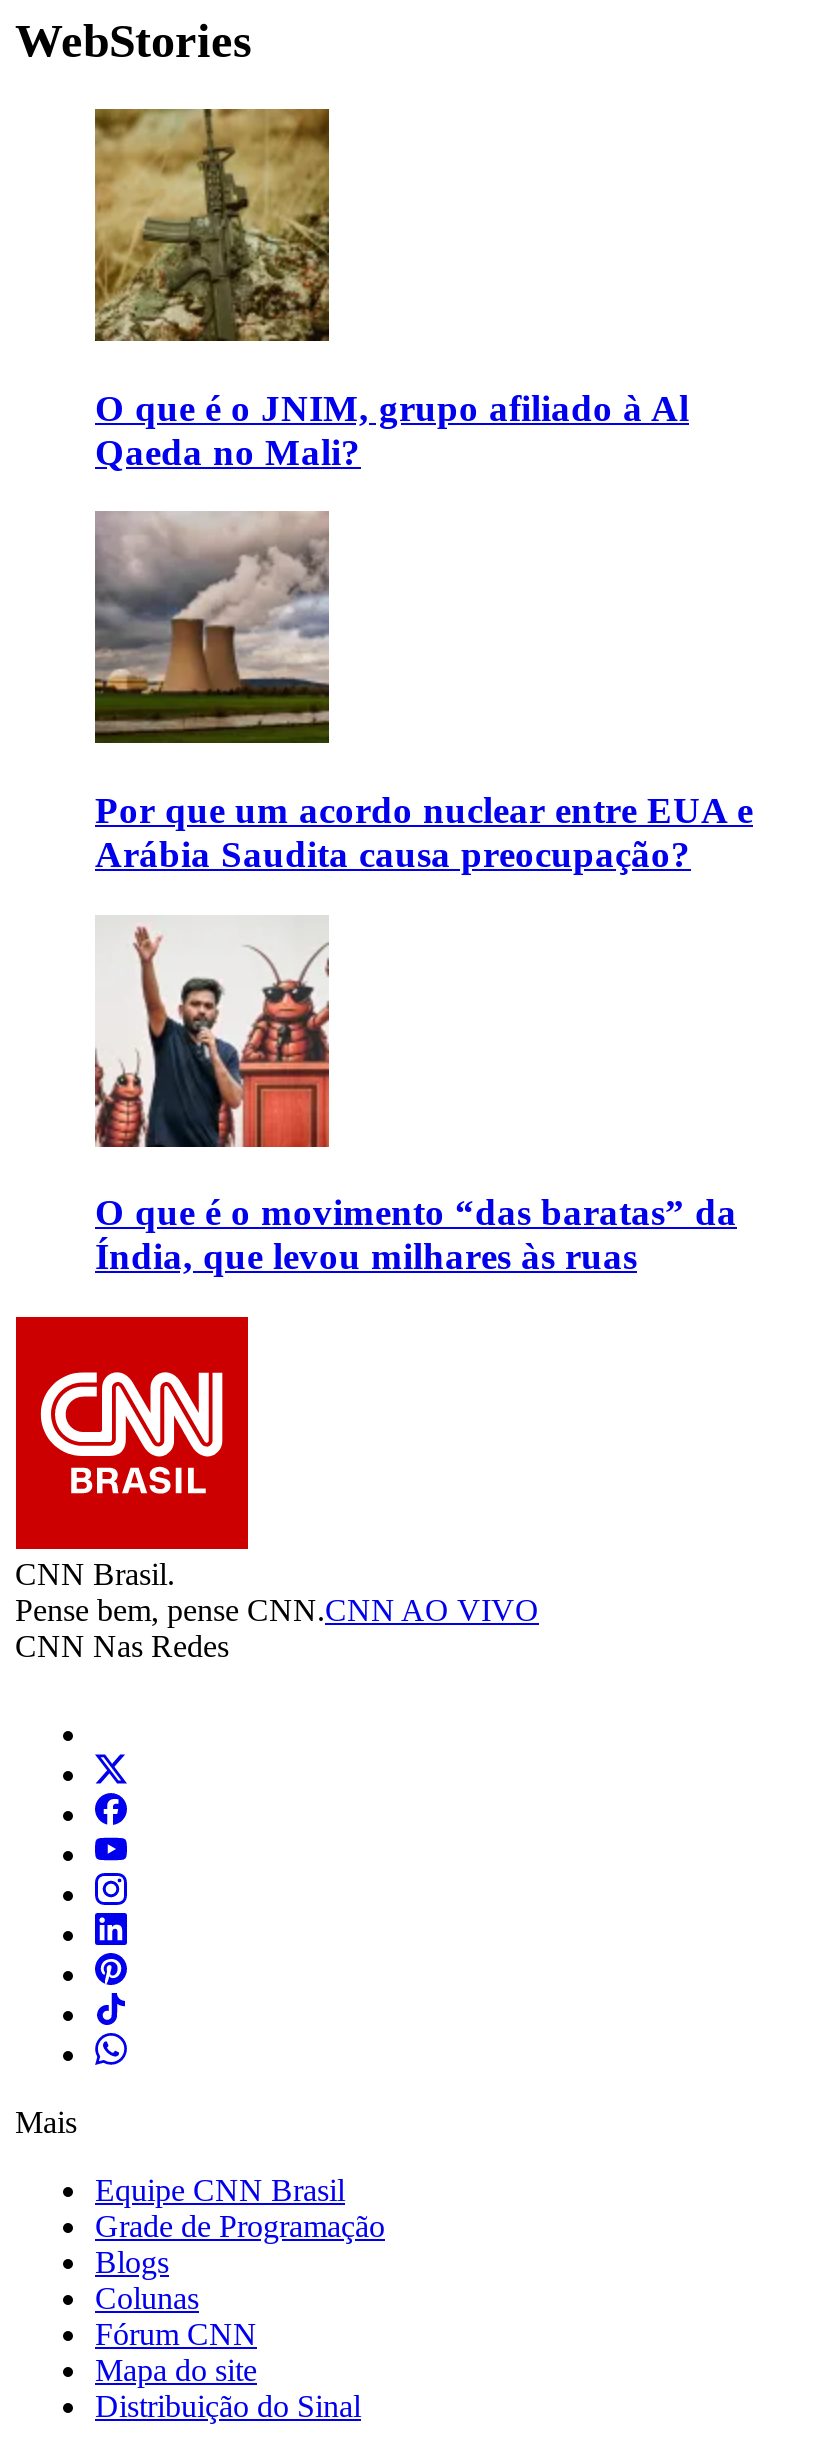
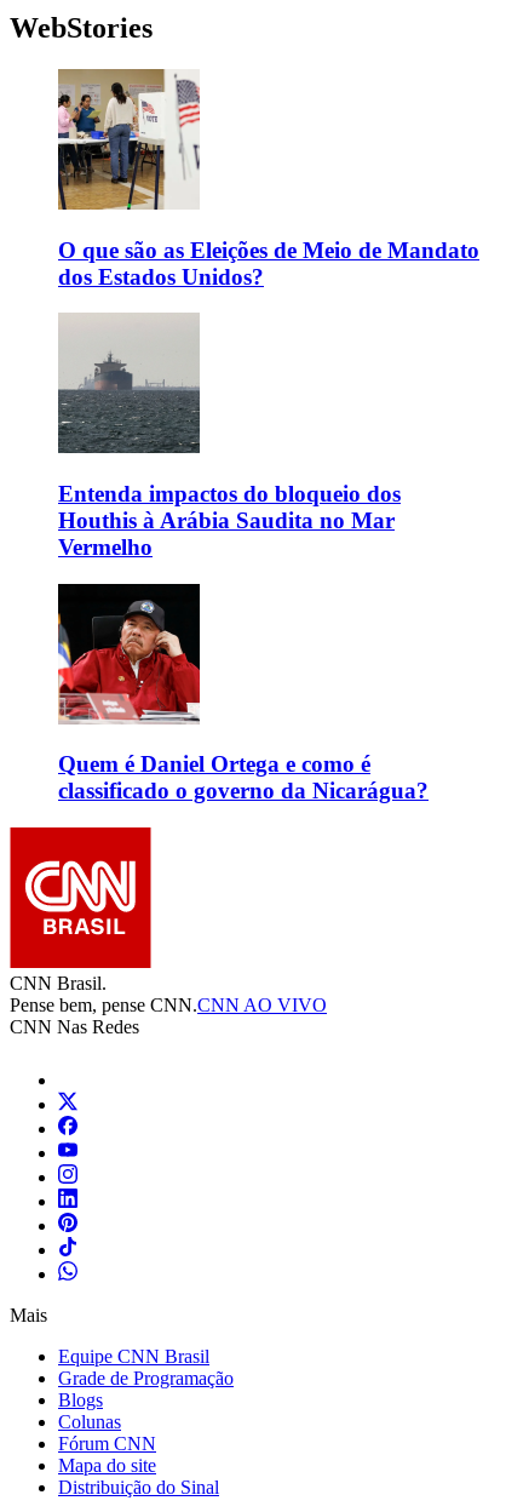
- [image]
- O que é o JNIM, grupo afiliado à Al
- Qaeda no Mali?
+ [image]
+ O que são as Eleições de Meio de Mandato
+ dos Estados Unidos?

- [image]
- Por que um acordo nuclear entre EUA e
- Arábia Saudita causa preocupação?
+ [image]
+ Entenda impactos do bloqueio dos
+ Houthis à Arábia Saudita no Mar
+ Vermelho

- [image]
- O que é o movimento “das baratas” da
- Índia, que levou milhares às ruas
+ [image]
+ Quem é Daniel Ortega e como é
+ classificado o governo da Nicarágua?
